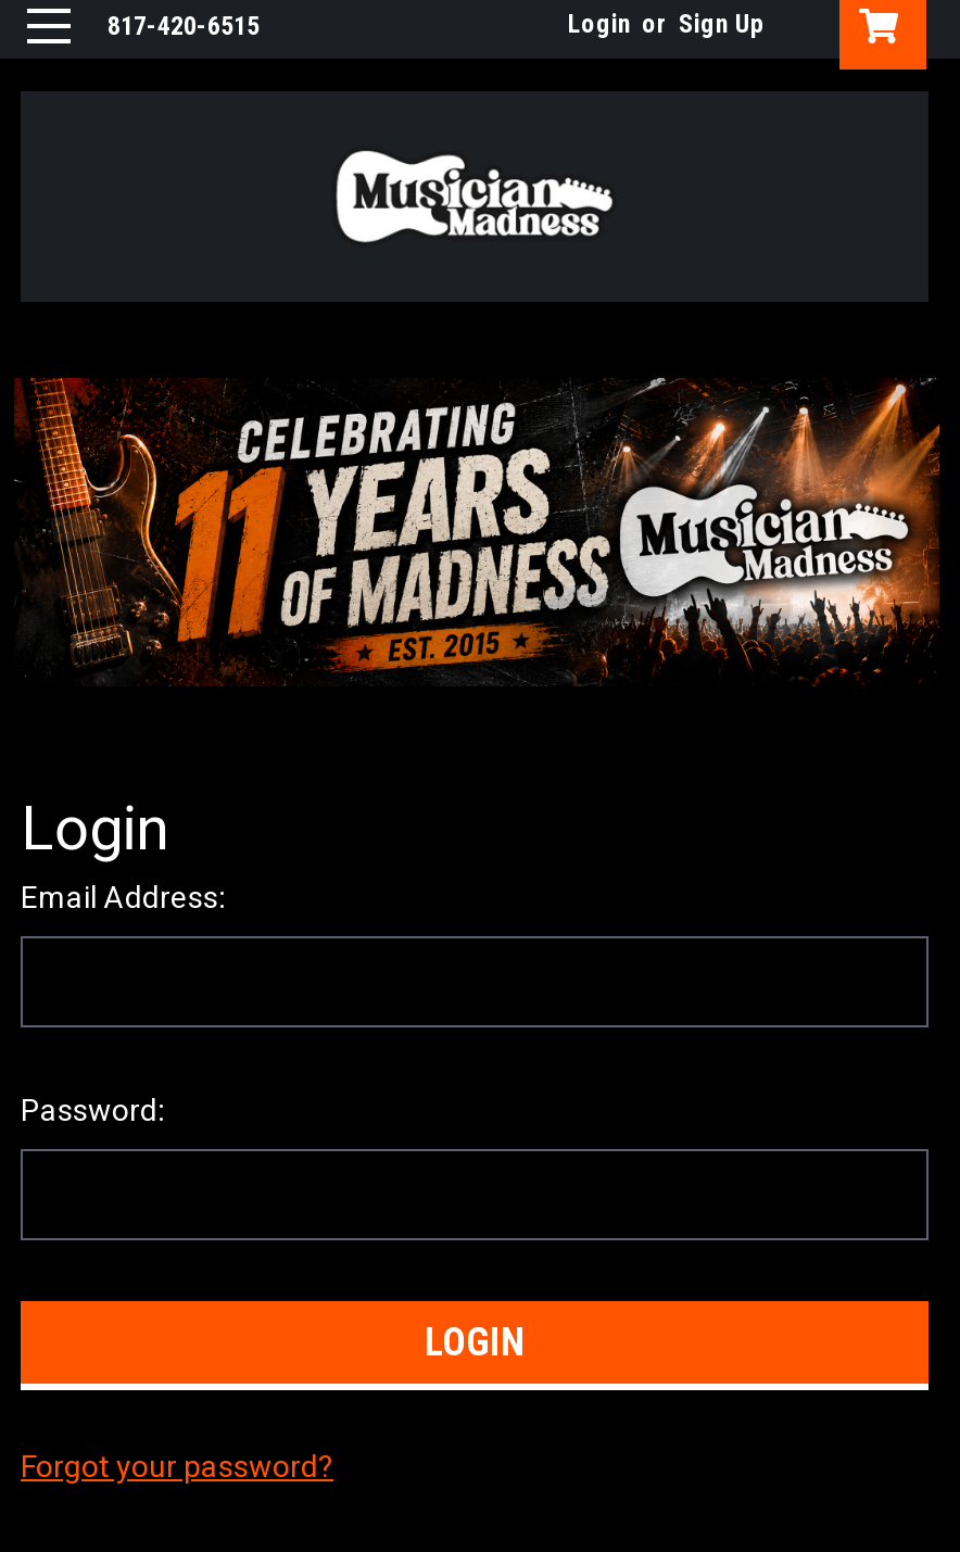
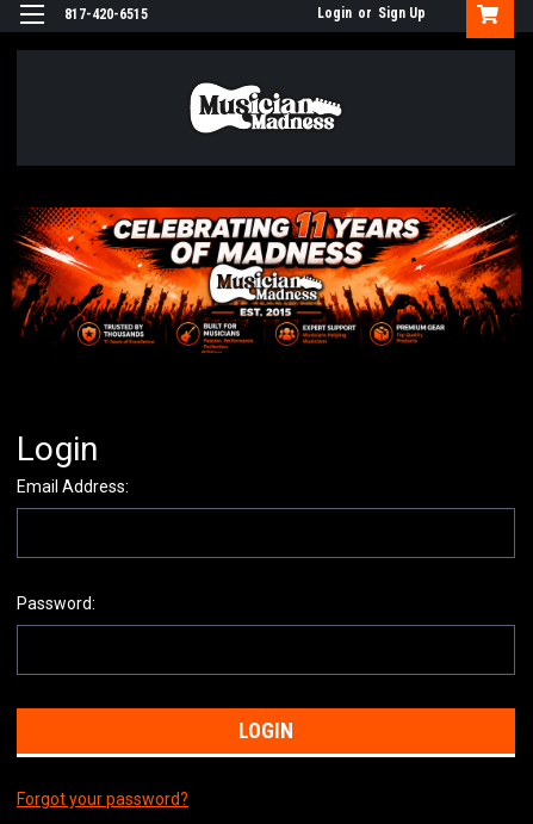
- [image]
+ [image]
